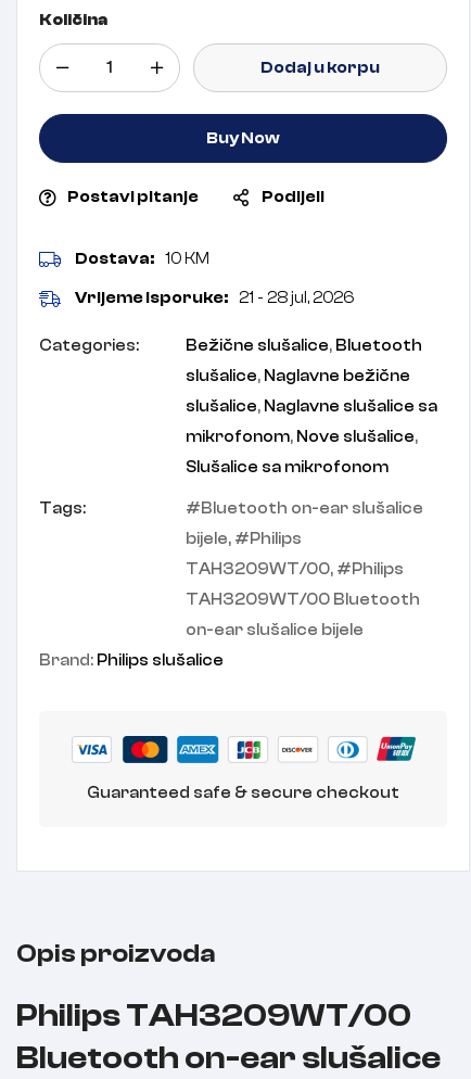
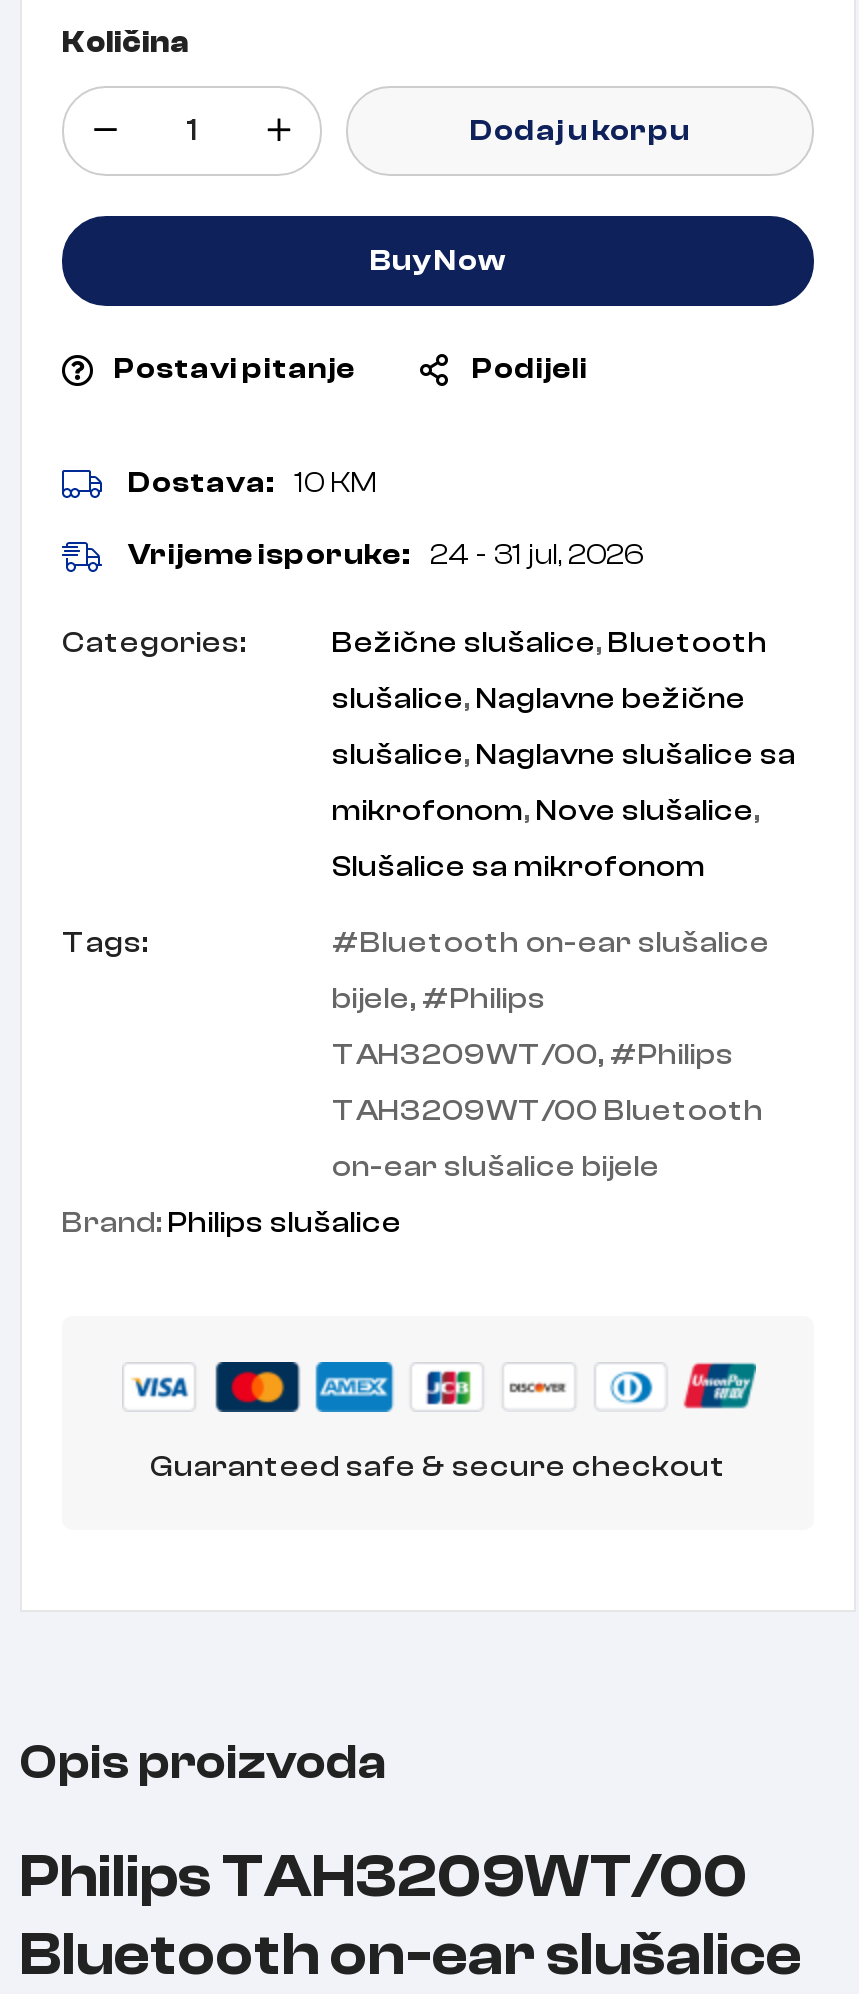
- Vrijeme isporuke: 21 - 28 jul, 2026
+ Vrijeme isporuke: 24 - 31 jul, 2026
